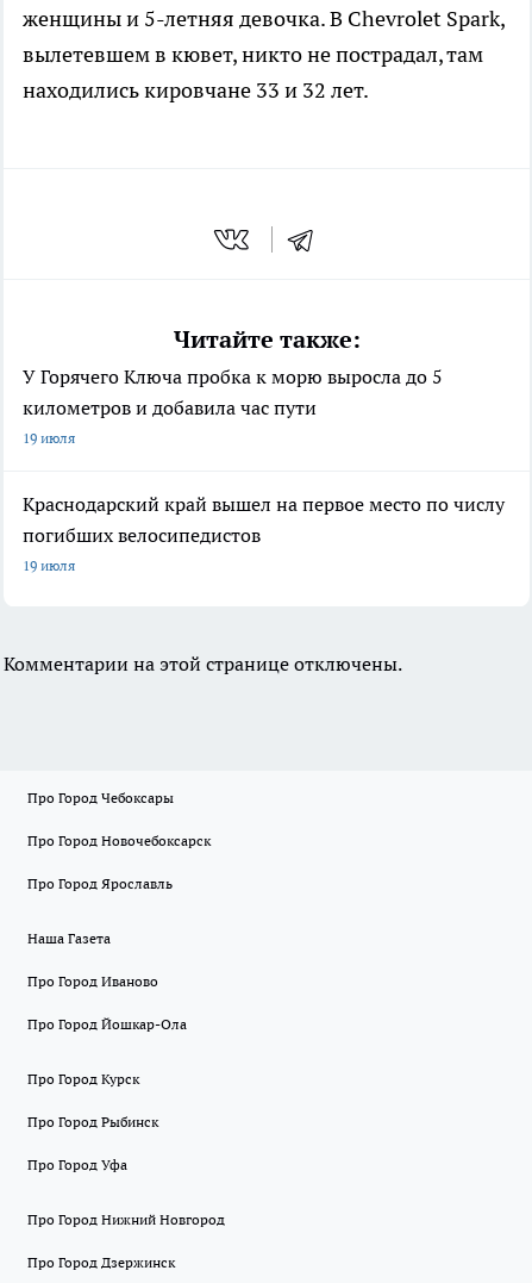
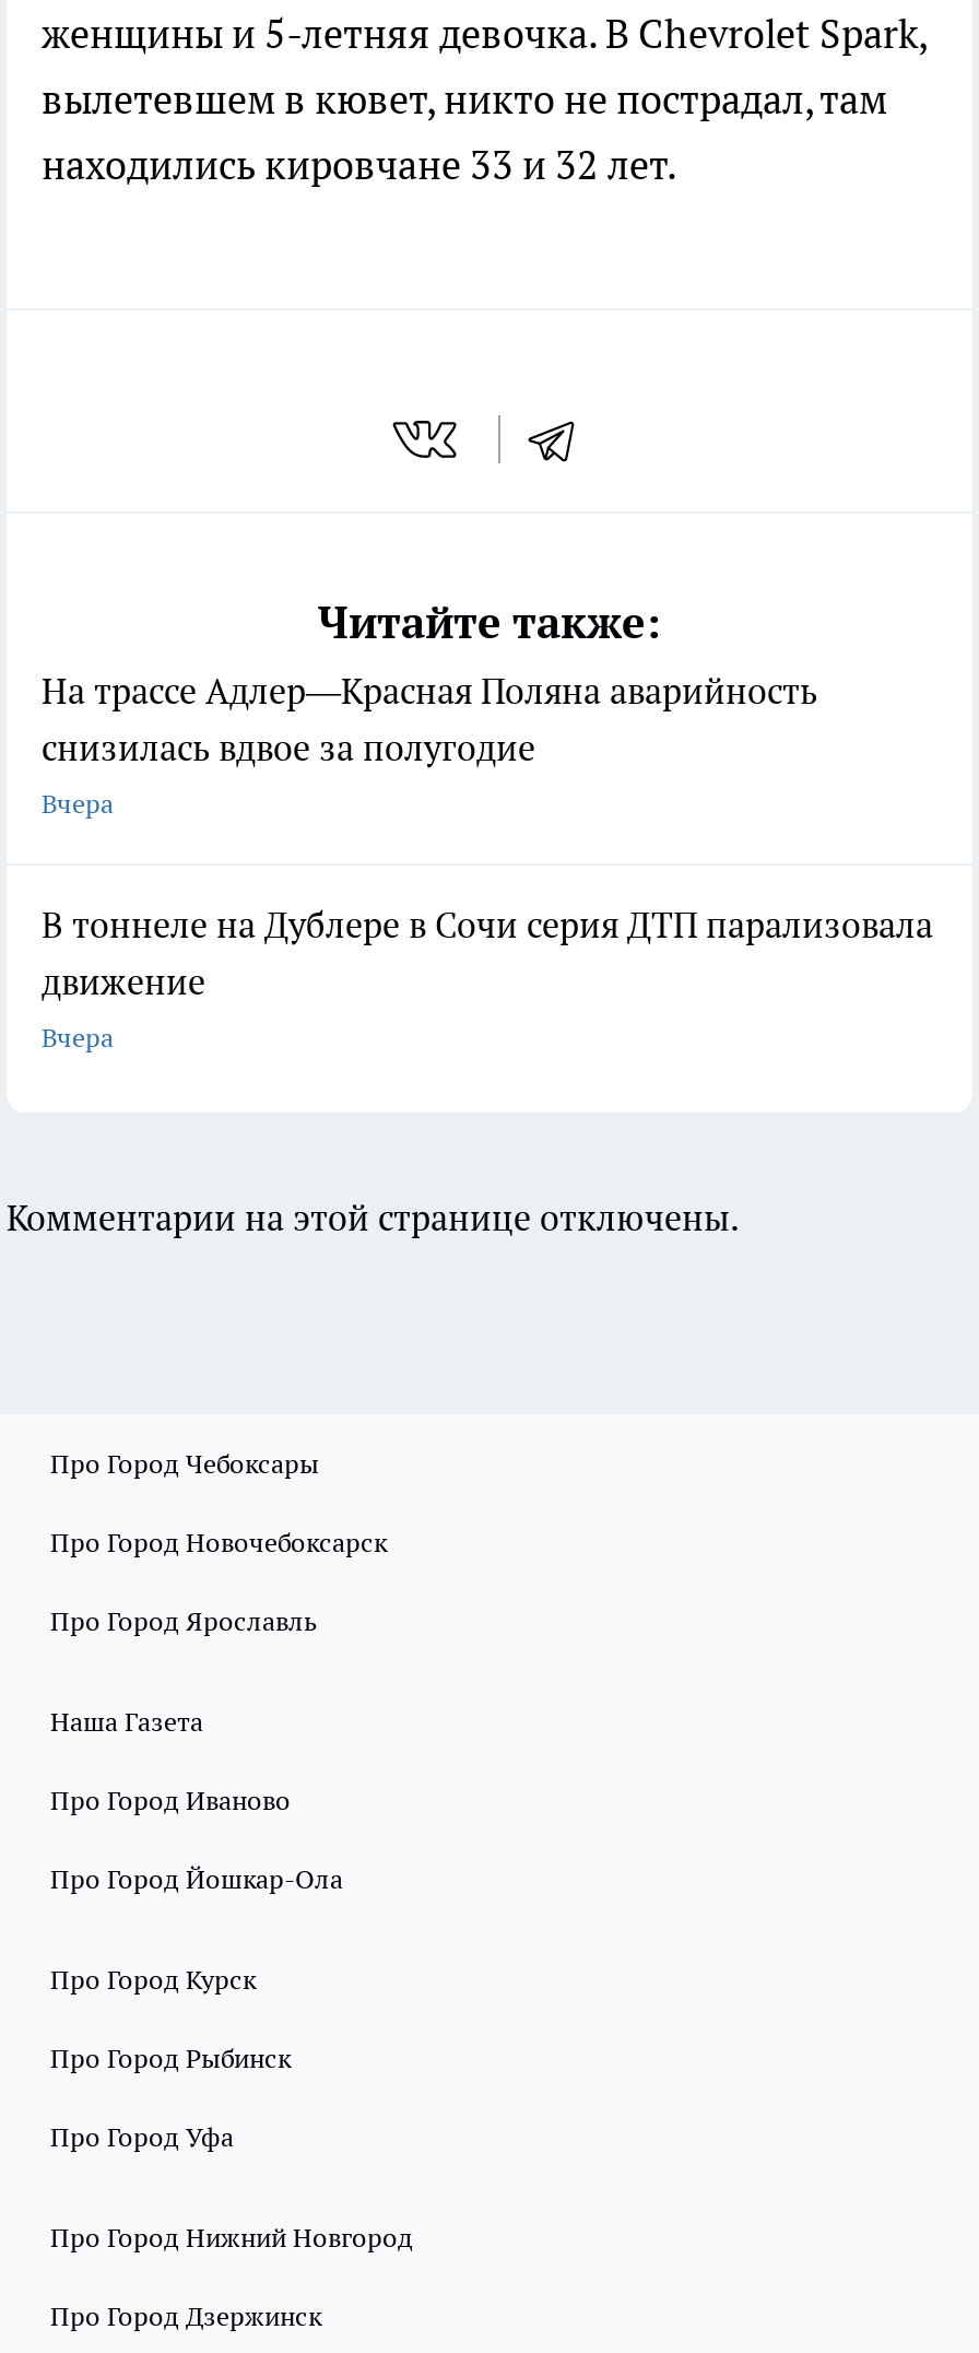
- У Горячего Ключа пробка к морю выросла до 5
- километров и добавила час пути
- 19 июля
+ На трассе Адлер—Красная Поляна аварийность
+ снизилась вдвое за полугодие
+ Вчера

- Краснодарский край вышел на первое место по числу
- погибших велосипедистов
- 19 июля
+ В тоннеле на Дублере в Сочи серия ДТП парализовала
+ движение
+ Вчера
